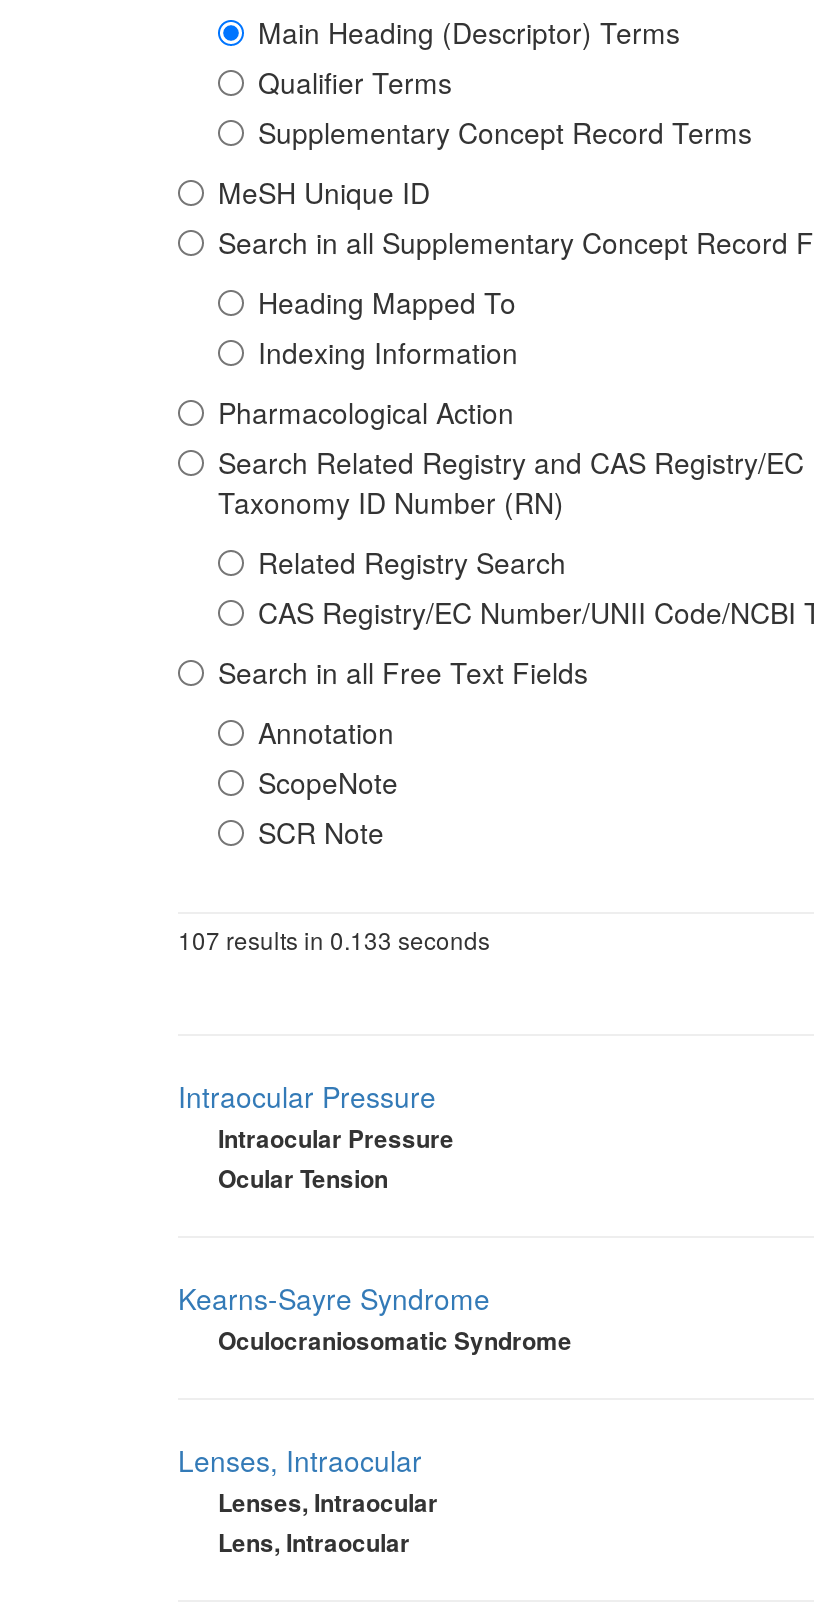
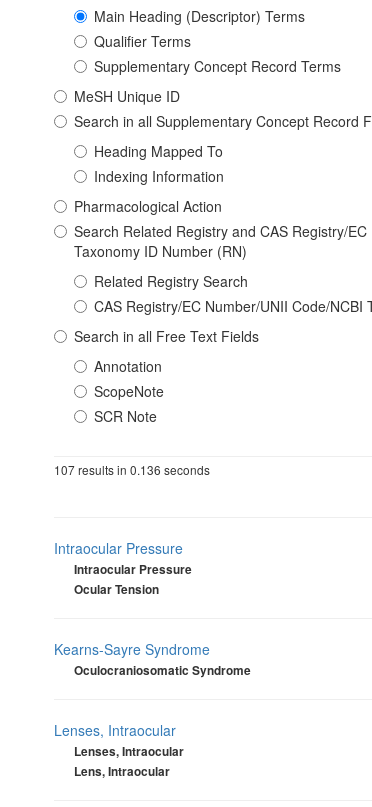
- 107 results in 0.133 seconds
+ 107 results in 0.136 seconds
